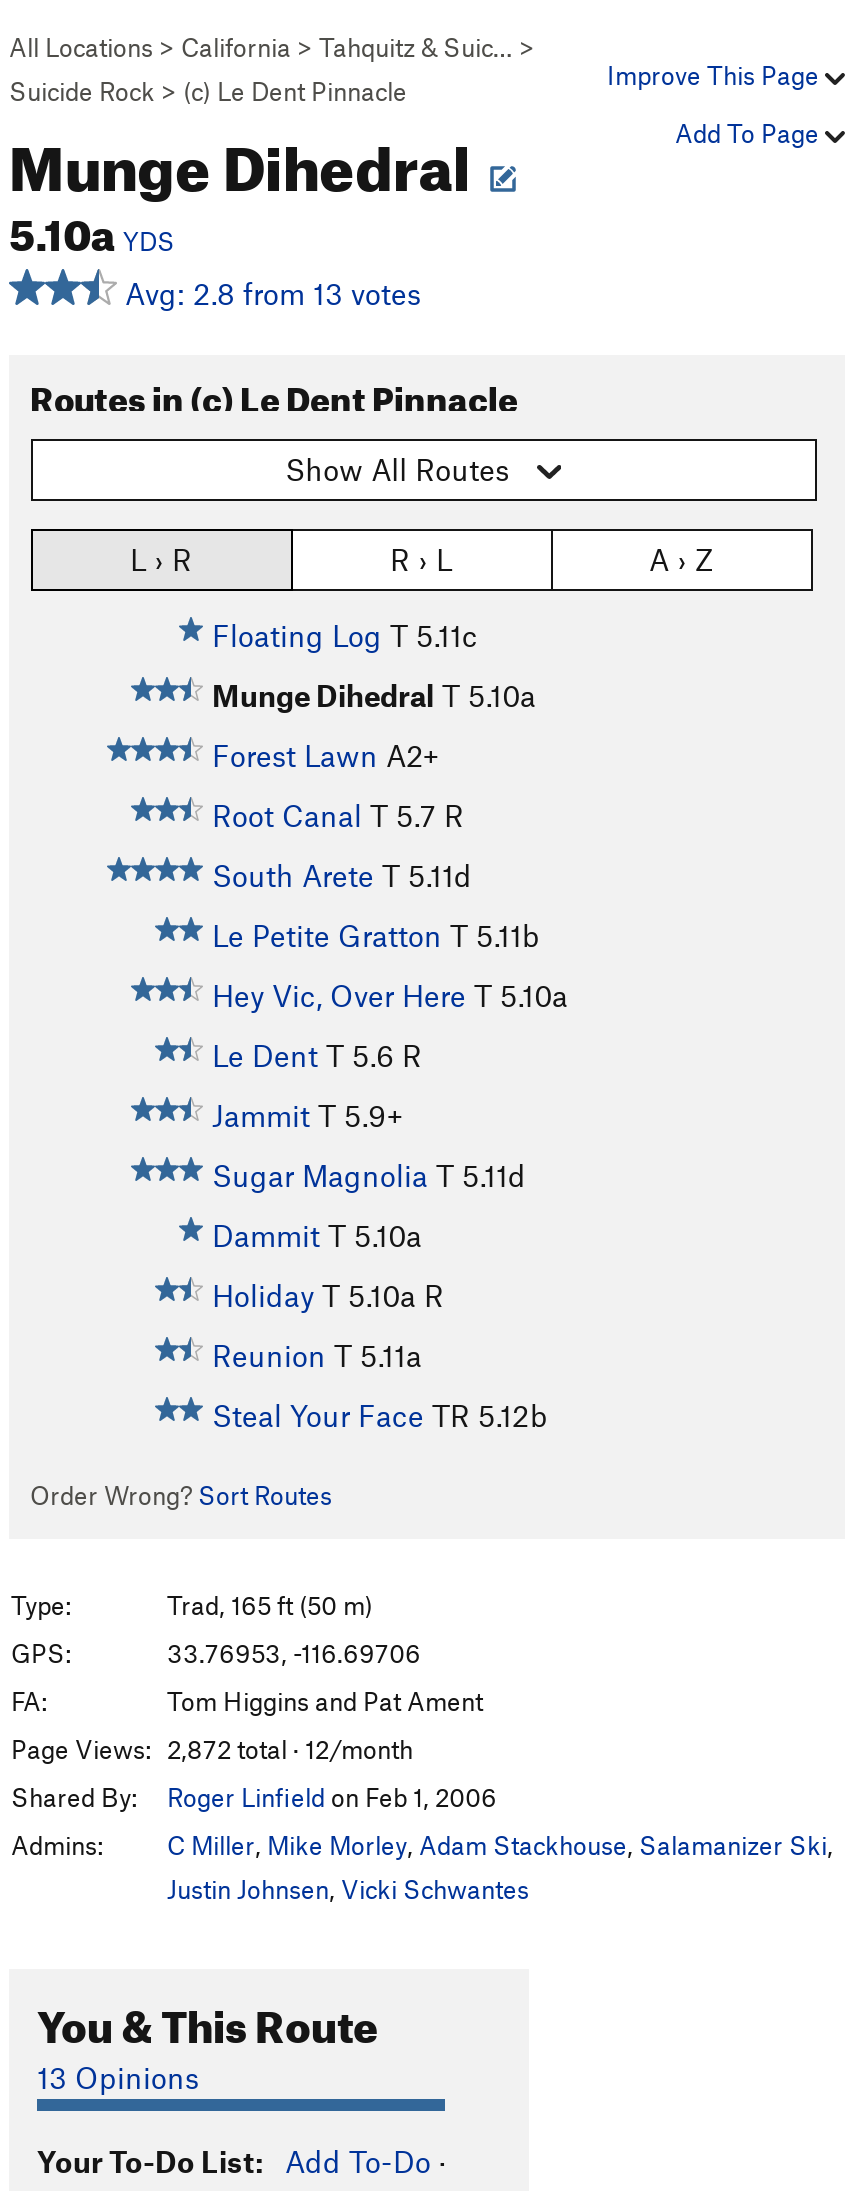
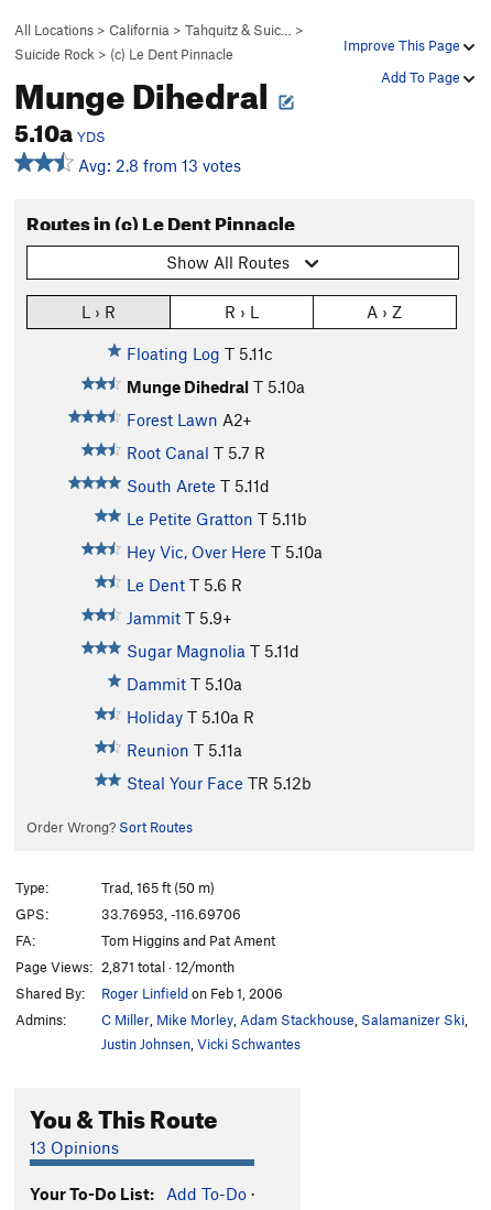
- Page Views: 2,872 total · 12/month
+ Page Views: 2,871 total · 12/month
